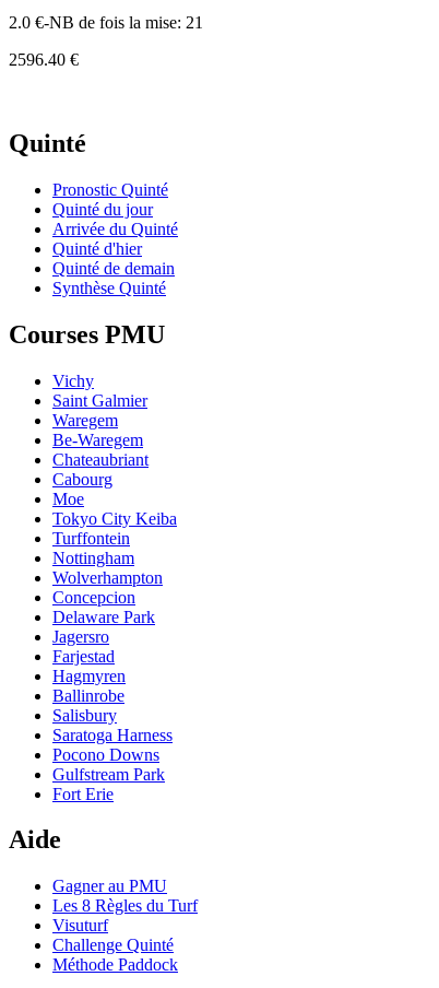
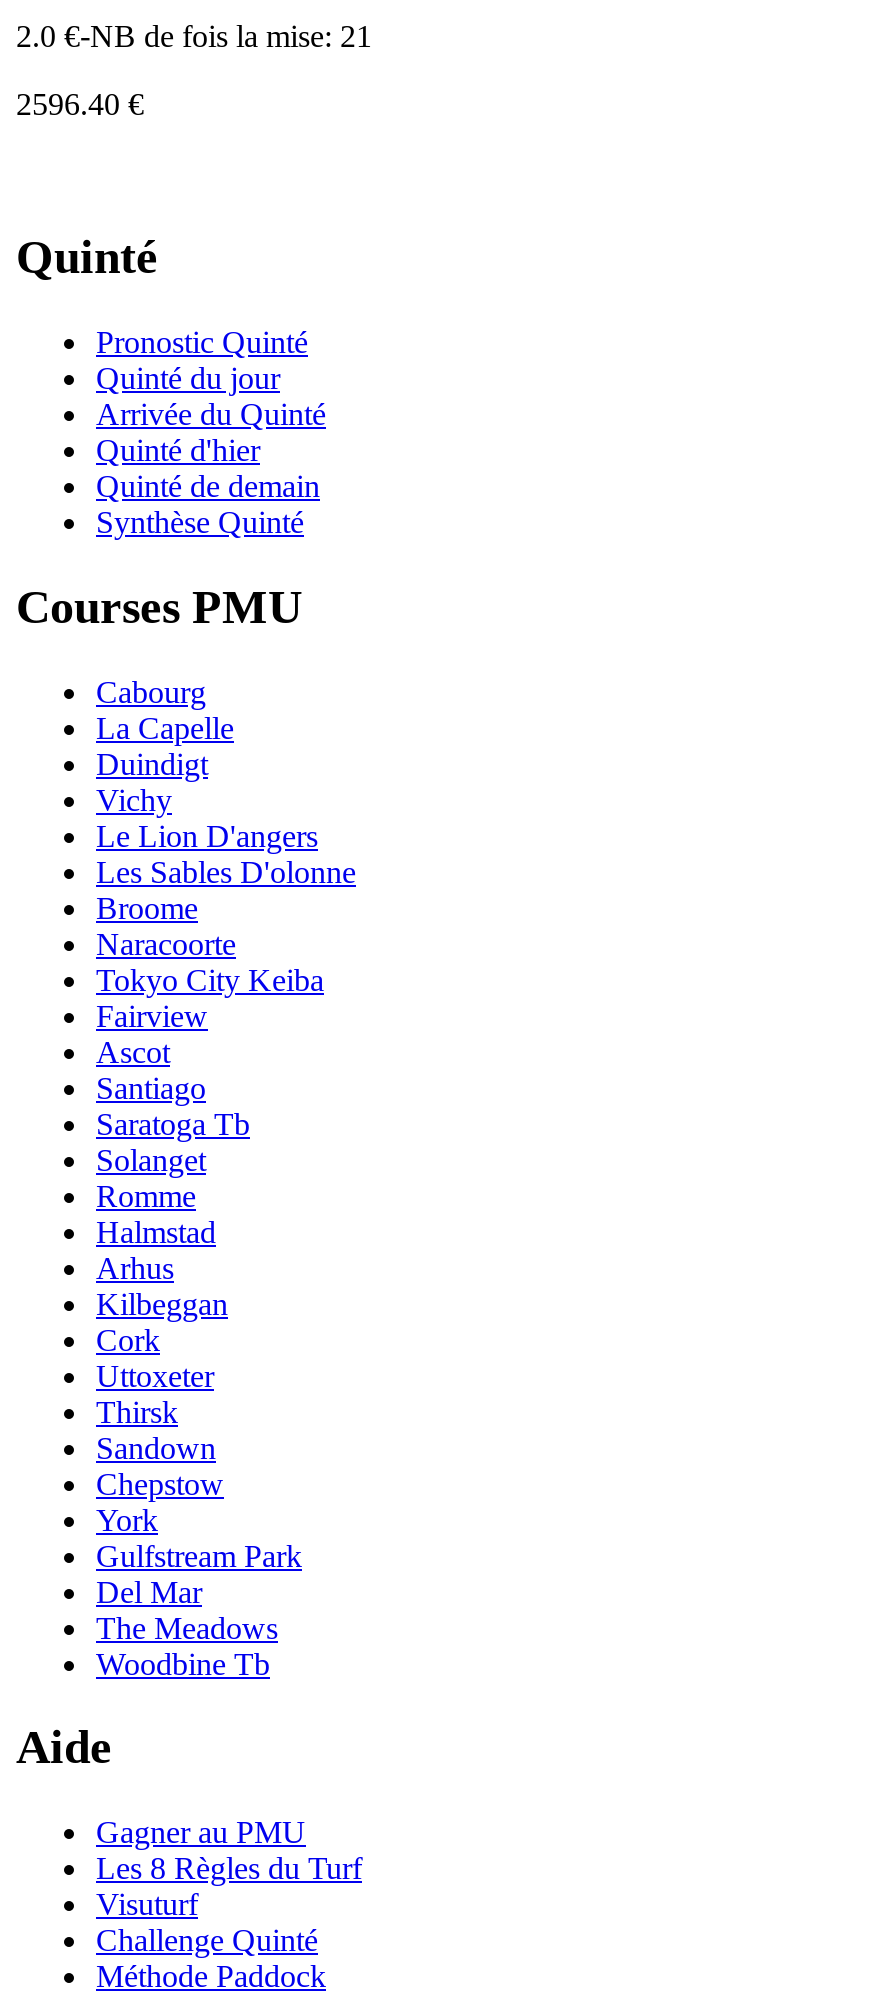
+ Cabourg
+ La Capelle
+ Duindigt

- Saint Galmier
- Waregem
- Be-Waregem
- Chateaubriant
- Cabourg
- Moe
+ Le Lion D'angers
+ Les Sables D'olonne
+ Broome
+ Naracoorte

- Turffontein
- Nottingham
- Wolverhampton
- Concepcion
- Delaware Park
- Jagersro
- Farjestad
- Hagmyren
- Ballinrobe
- Salisbury
- Saratoga Harness
- Pocono Downs
+ Fairview
+ Ascot
+ Santiago
+ Saratoga Tb
+ Solanget
+ Romme
+ Halmstad
+ Arhus
+ Kilbeggan
+ Cork
+ Uttoxeter
+ Thirsk
+ Sandown
+ Chepstow
+ York

- Fort Erie
+ Del Mar
+ The Meadows
+ Woodbine Tb
